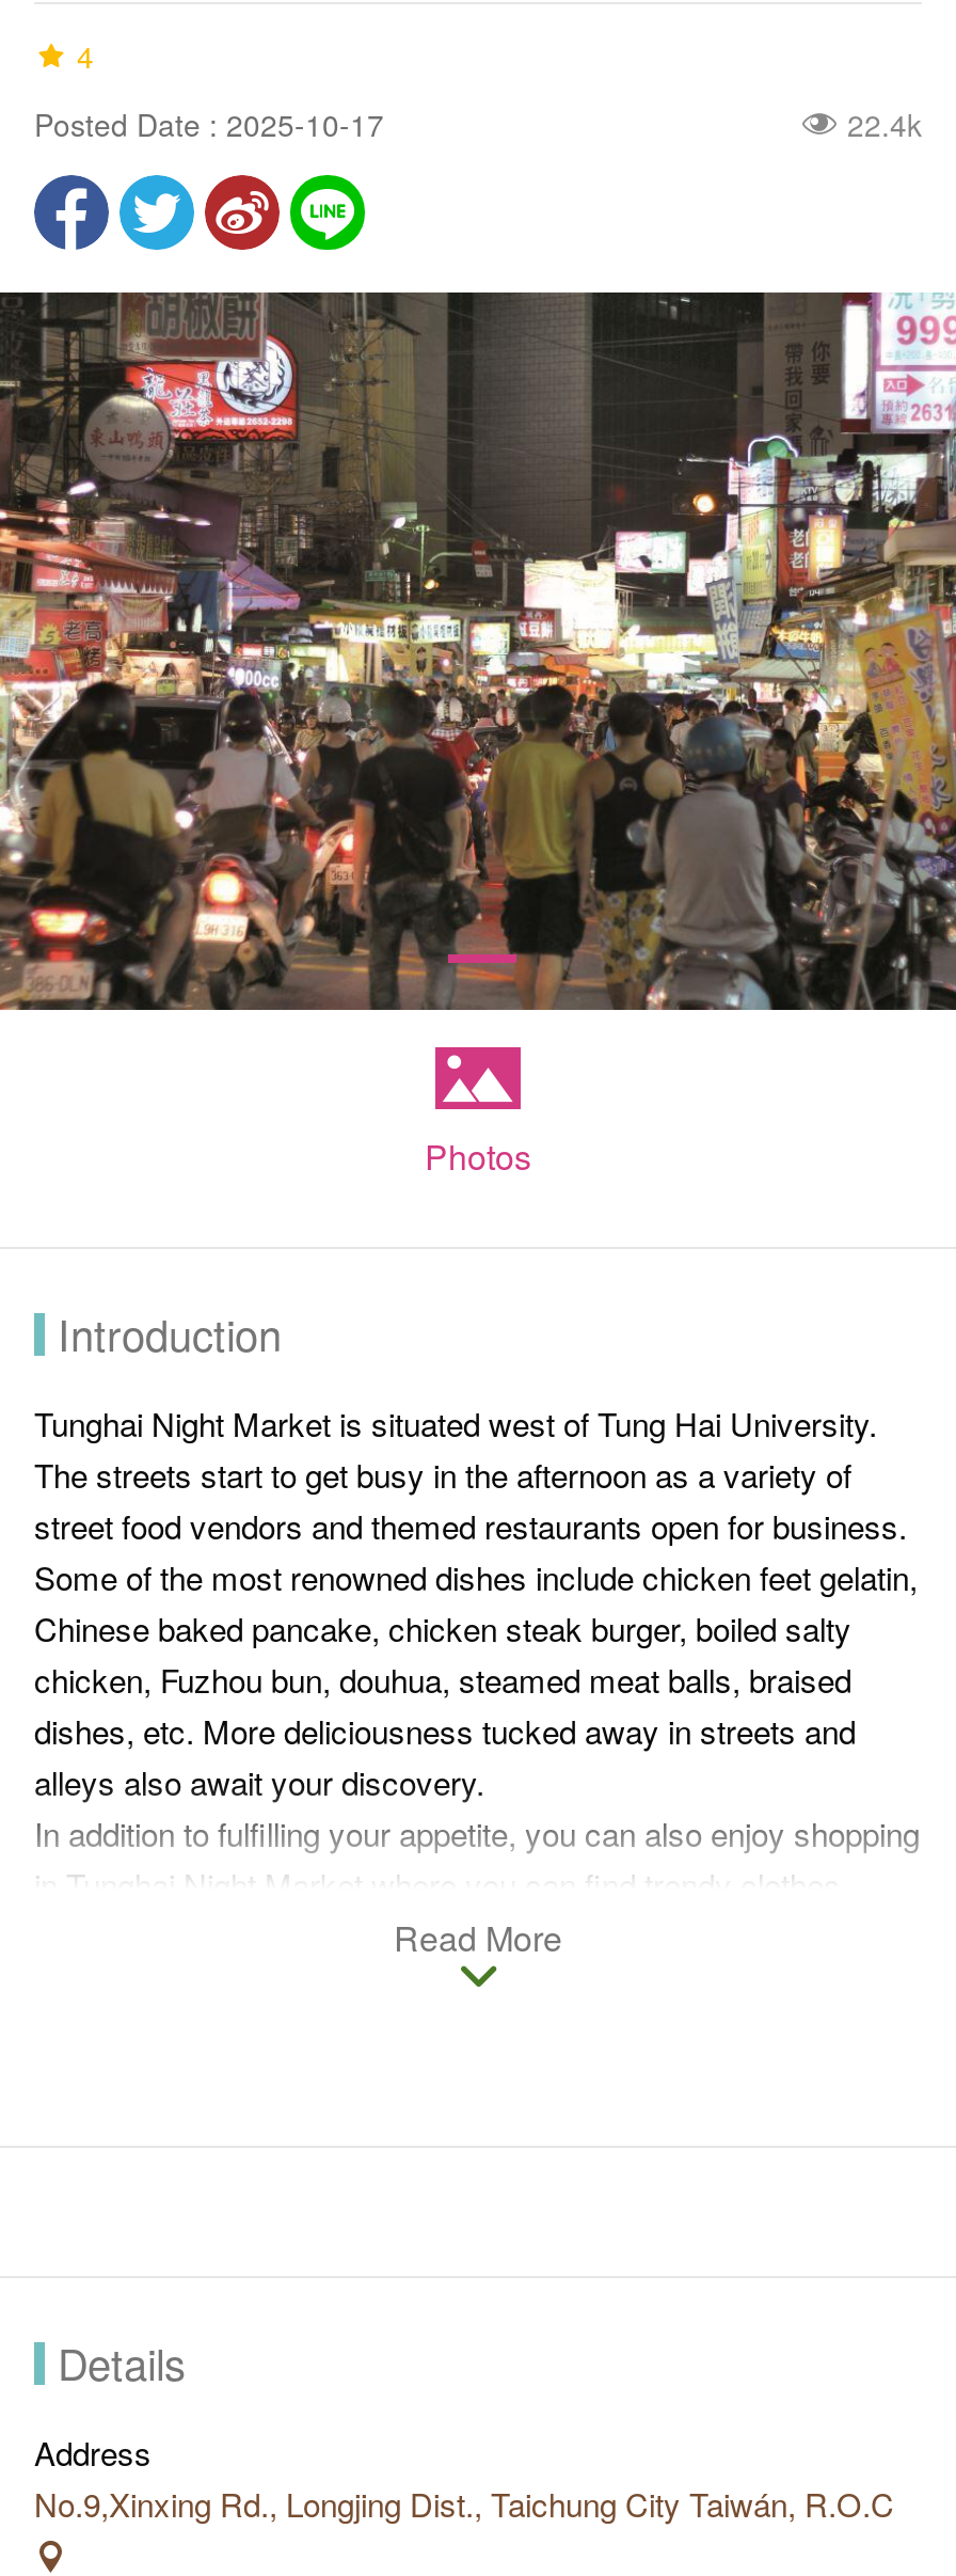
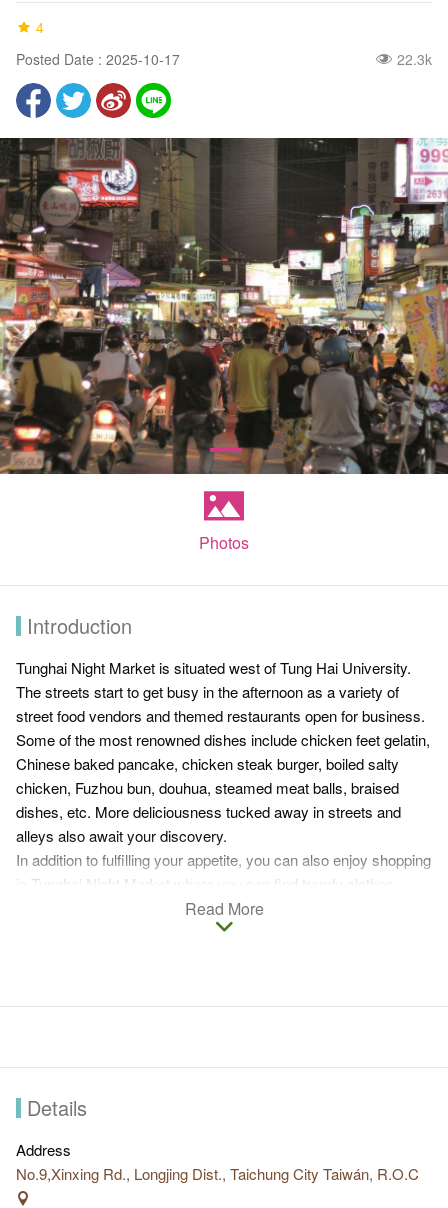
- 22.4k
+ 22.3k
